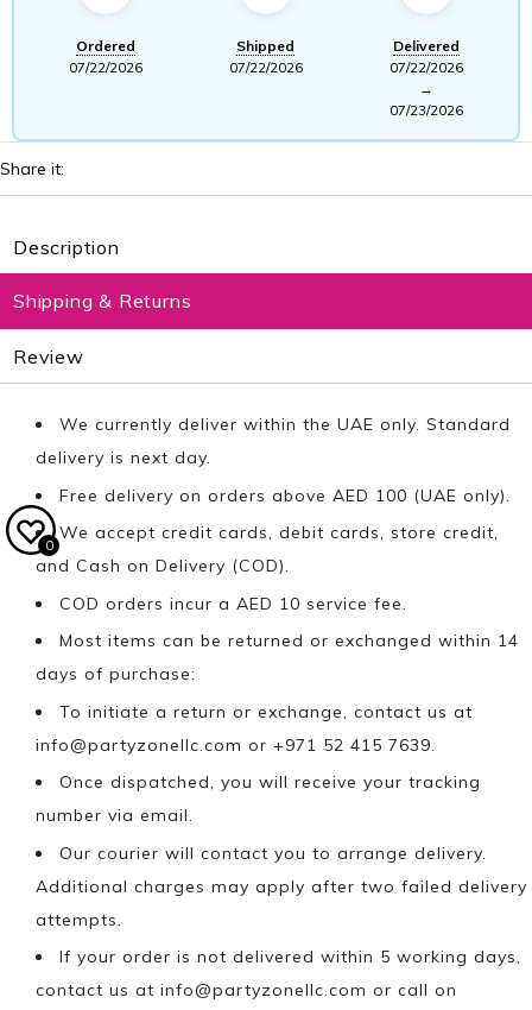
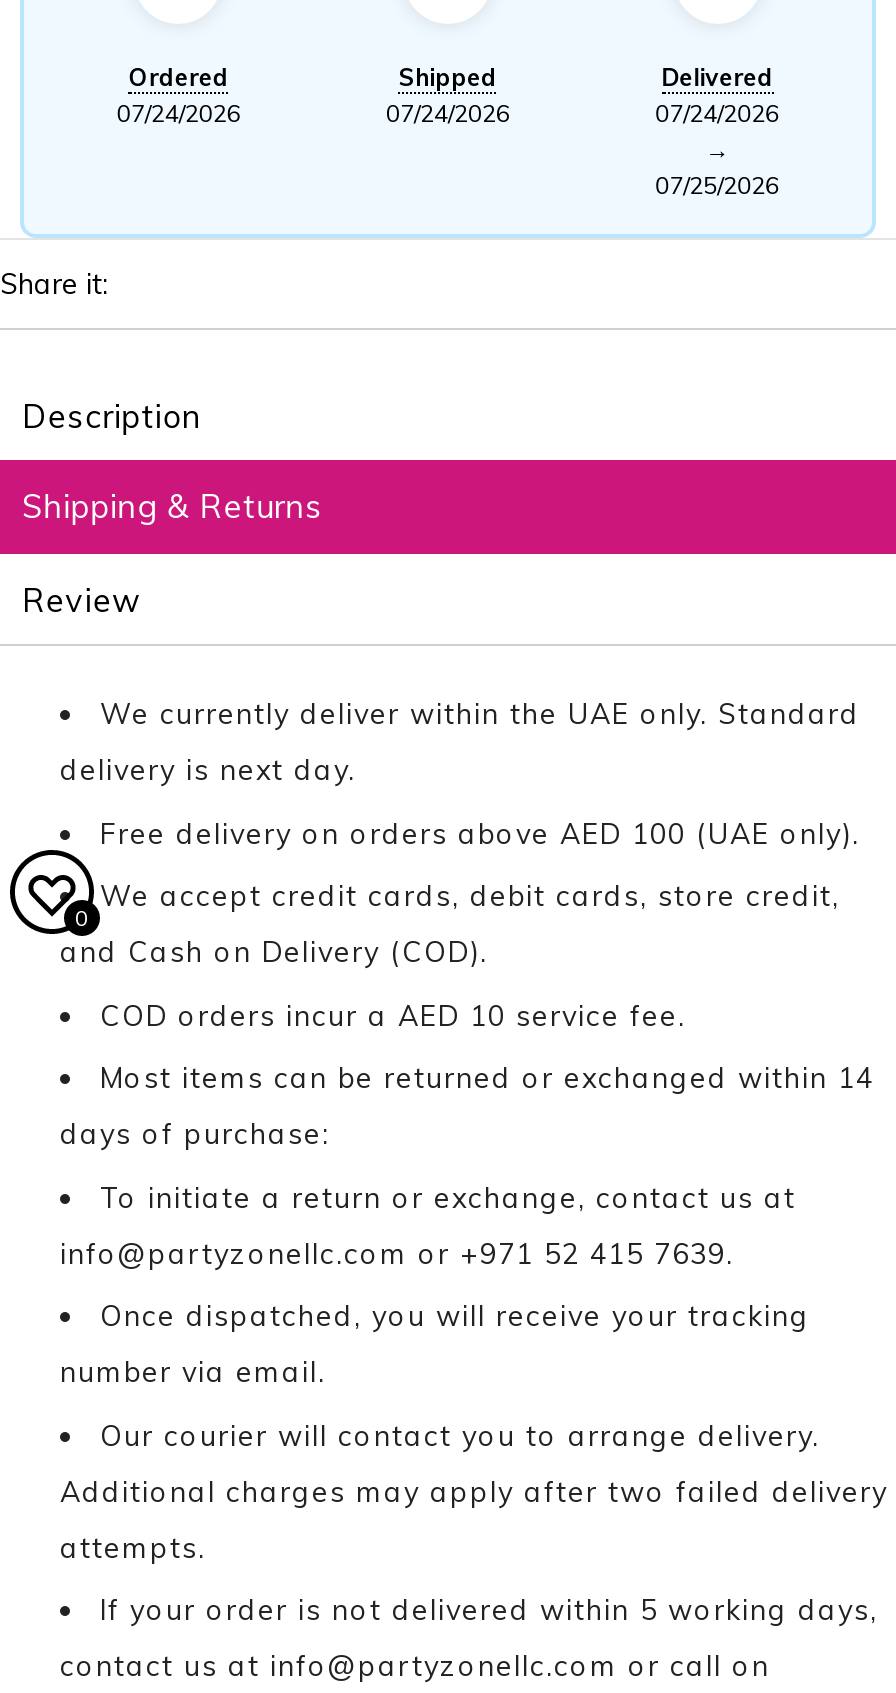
- 07/22/2026
+ 07/24/2026

- 07/22/2026
+ 07/24/2026

- 07/22/2026
+ 07/24/2026

- 07/23/2026
+ 07/25/2026
